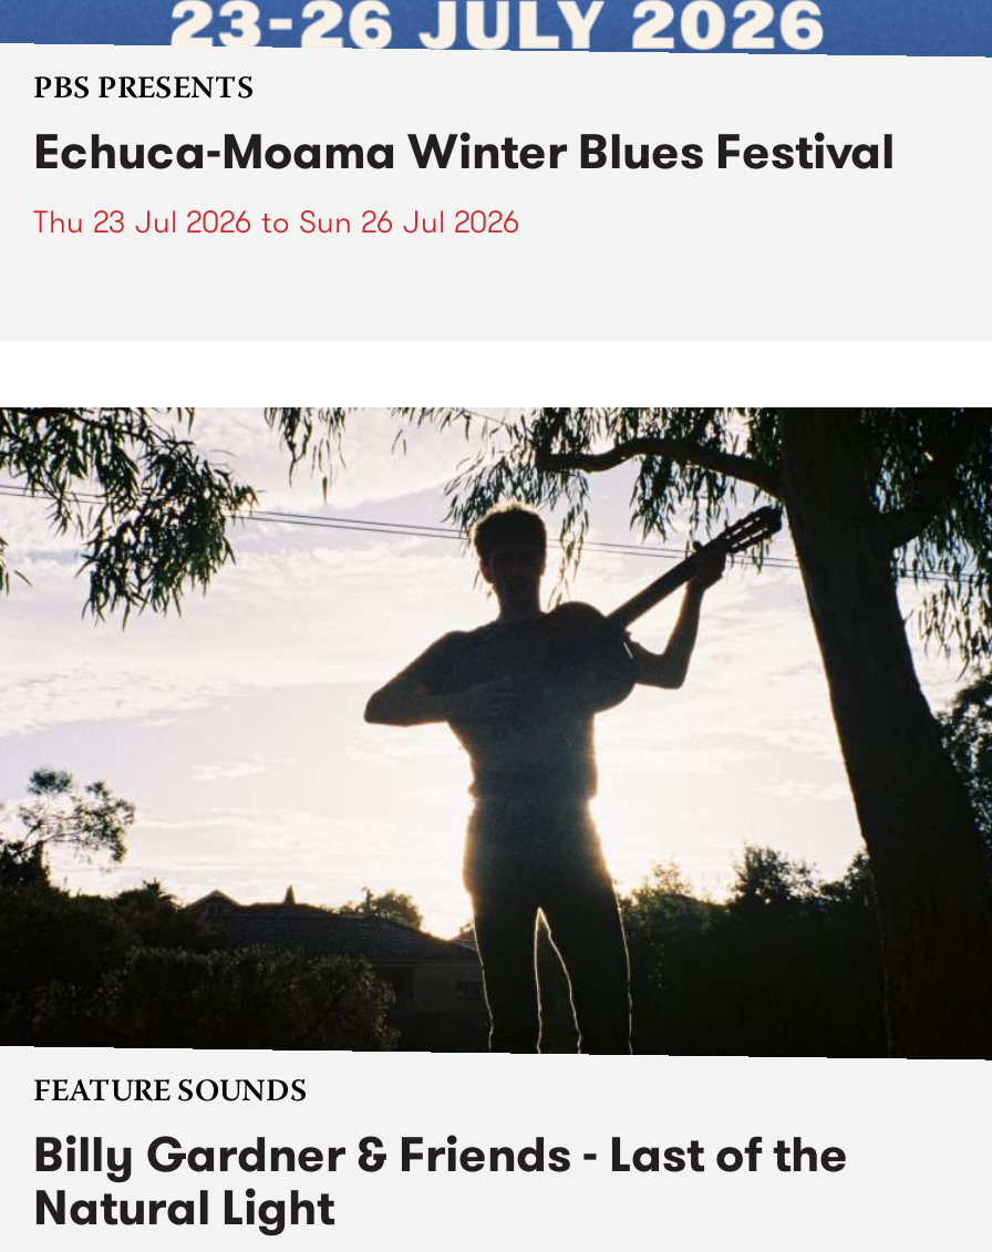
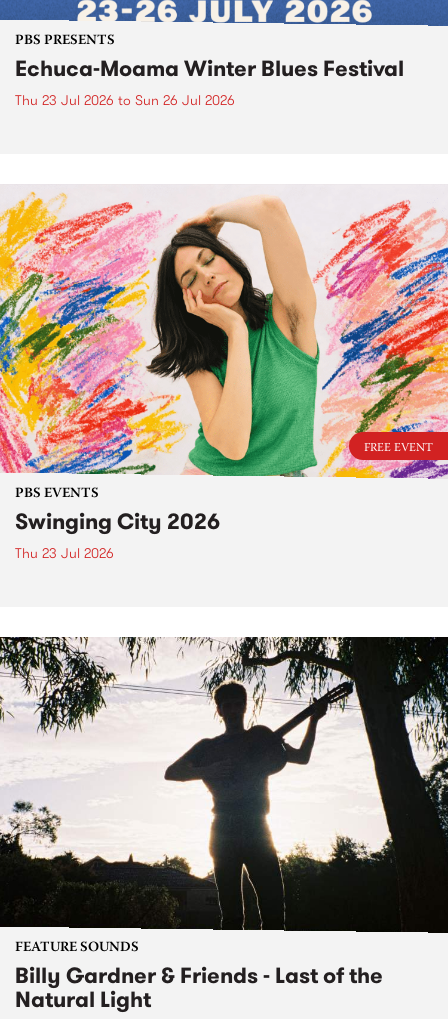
+ [image]
+ FREE EVENT
+ PBS EVENTS
+ Swinging City 2026
+ Thu 23 Jul 2026
